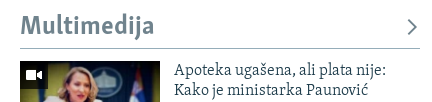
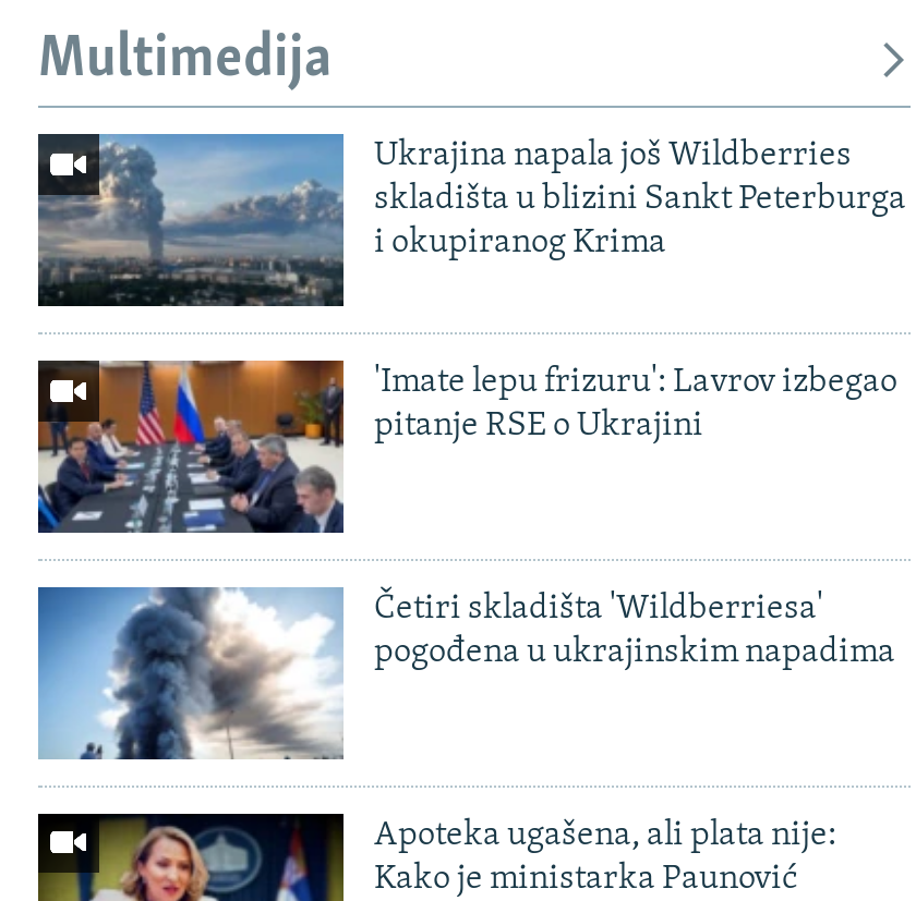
+ [image]
+ Ukrajina napala još Wildberries
+ skladišta u blizini Sankt Peterburga
+ i okupiranog Krima

+ [image]
+ 'Imate lepu frizuru': Lavrov izbegao
+ pitanje RSE o Ukrajini

+ [image]
+ Četiri skladišta 'Wildberriesa'
+ pogođena u ukrajinskim napadima
